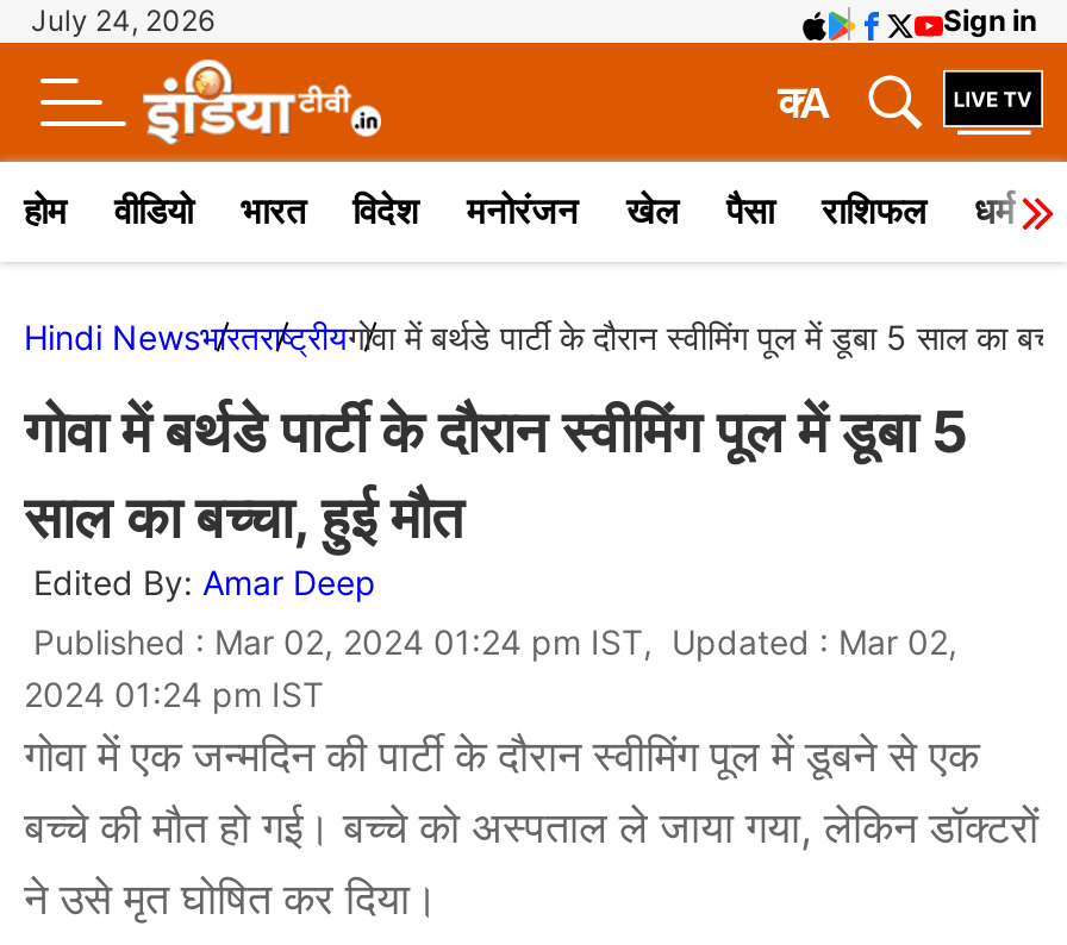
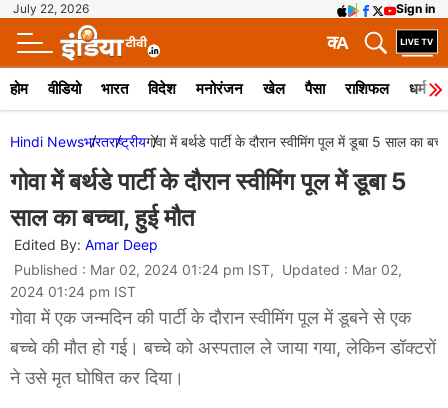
- July 24, 2026
+ July 22, 2026
